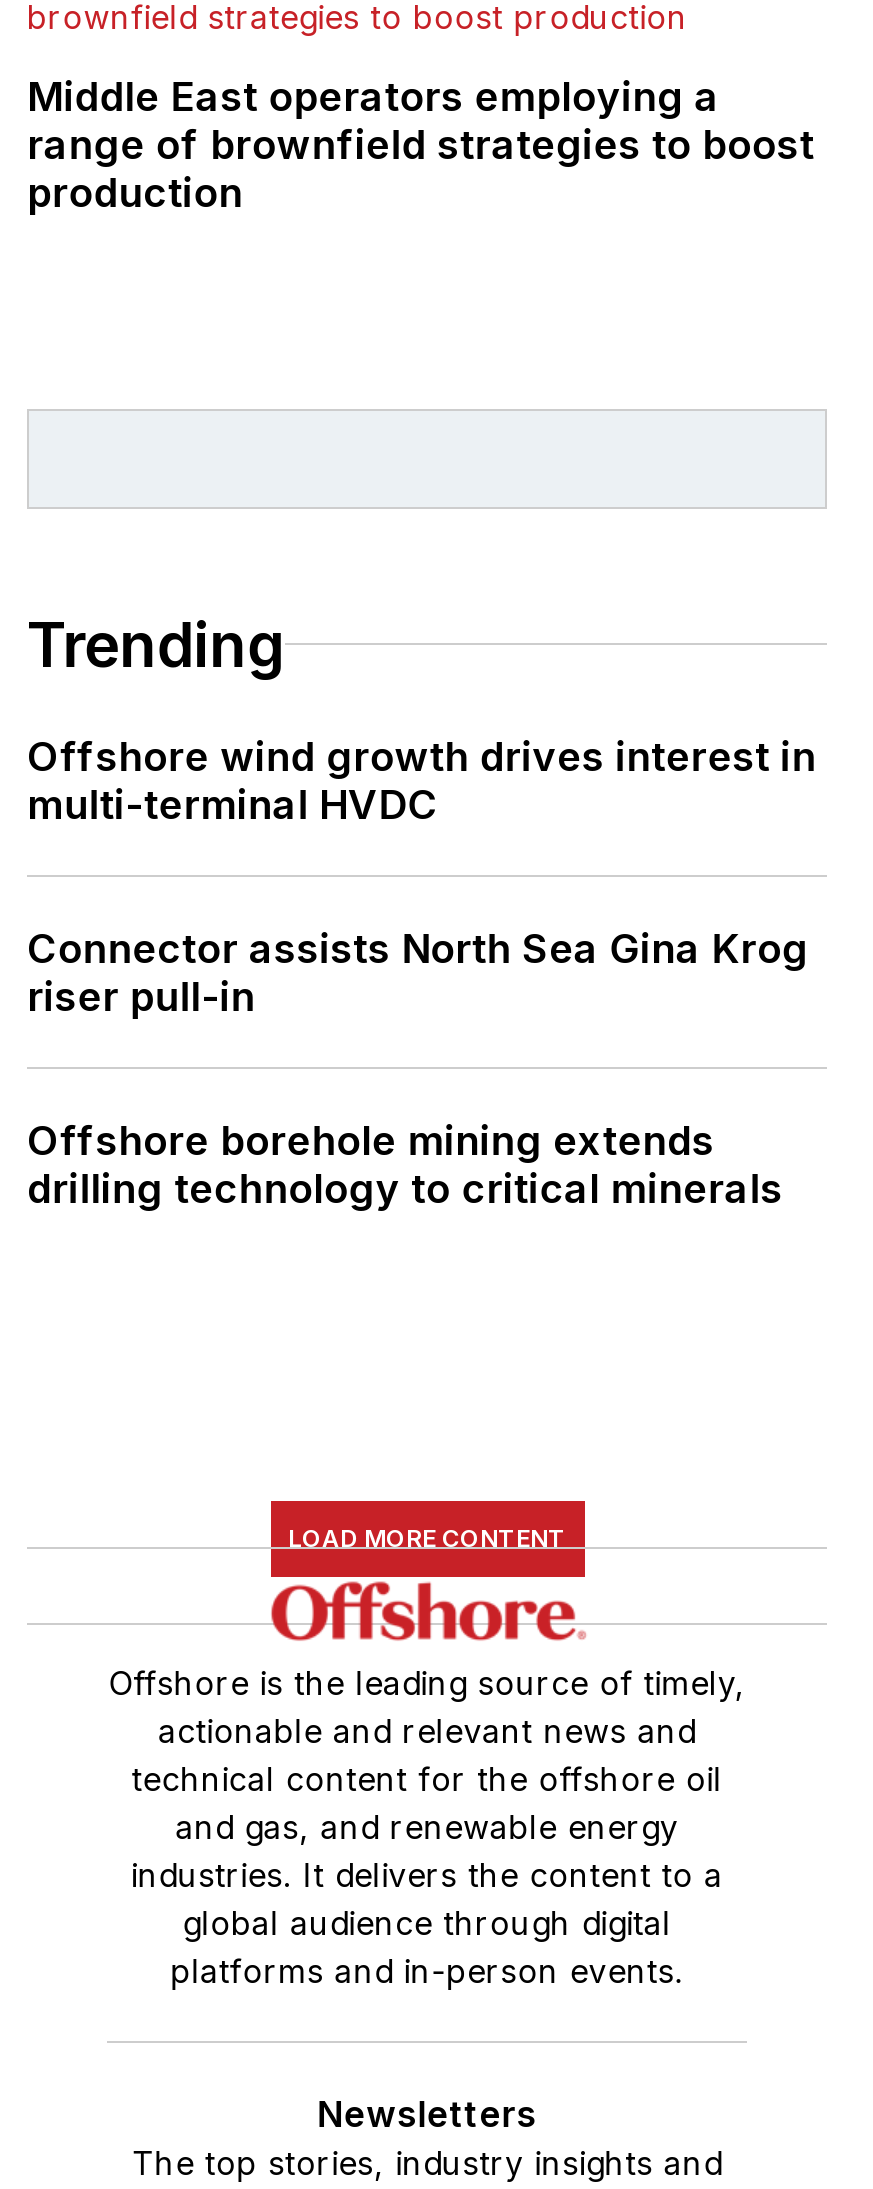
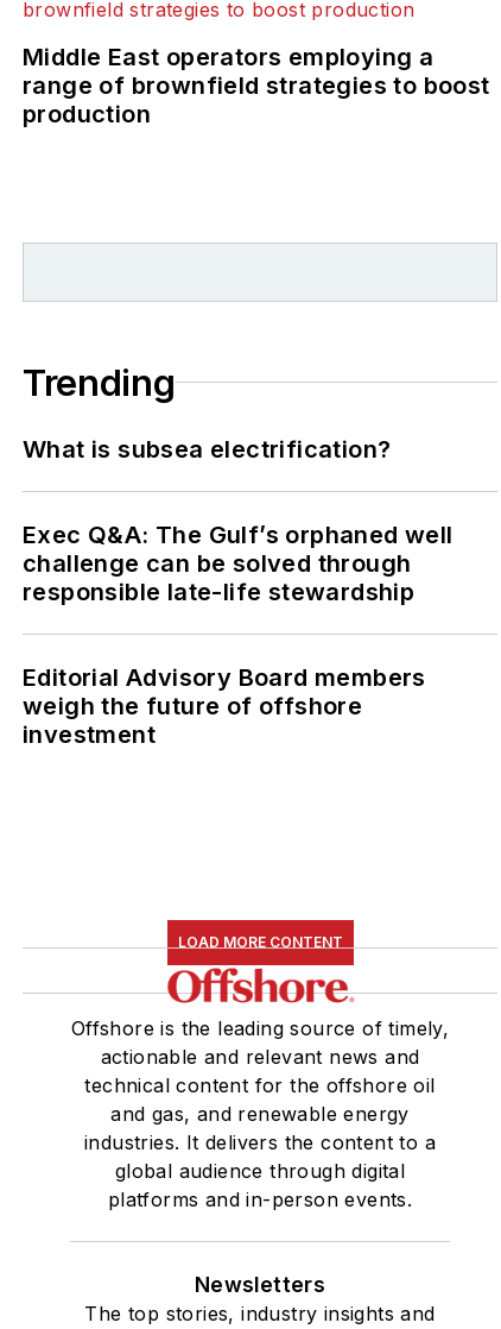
- Offshore wind growth drives interest in
- multi-terminal HVDC
+ What is subsea electrification?

- Connector assists North Sea Gina Krog
- riser pull-in
+ Exec Q&A: The Gulf’s orphaned well
+ challenge can be solved through
+ responsible late-life stewardship

- Offshore borehole mining extends
- drilling technology to critical minerals
+ Editorial Advisory Board members
+ weigh the future of offshore
+ investment
